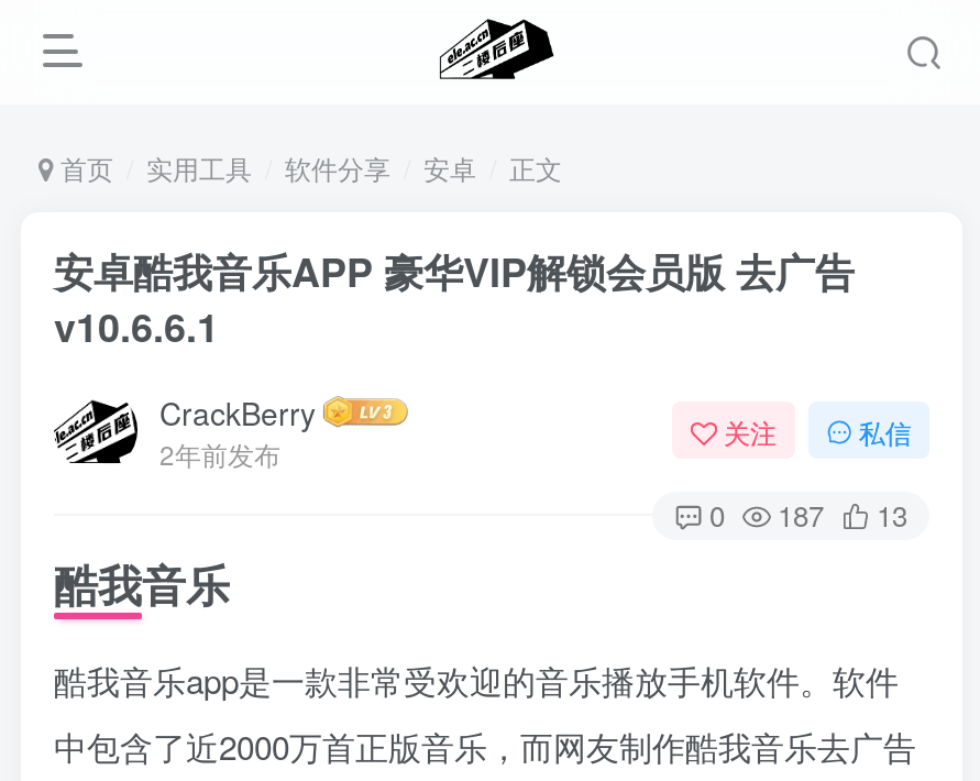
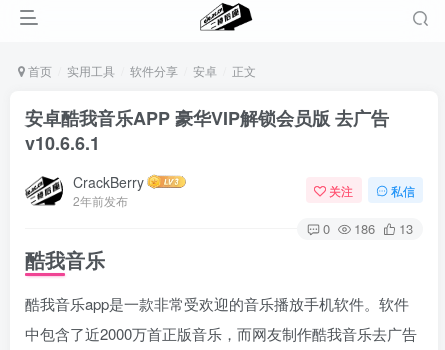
- 0 187 13
+ 0 186 13
